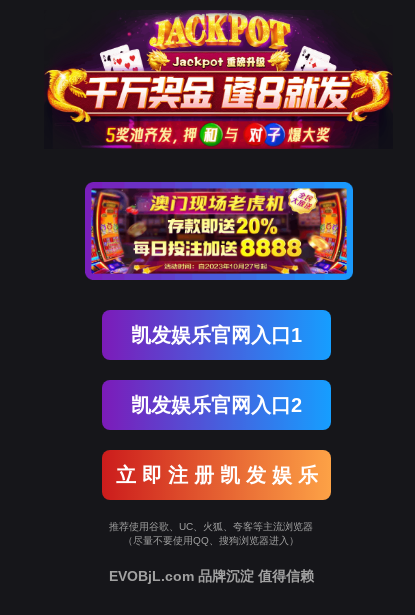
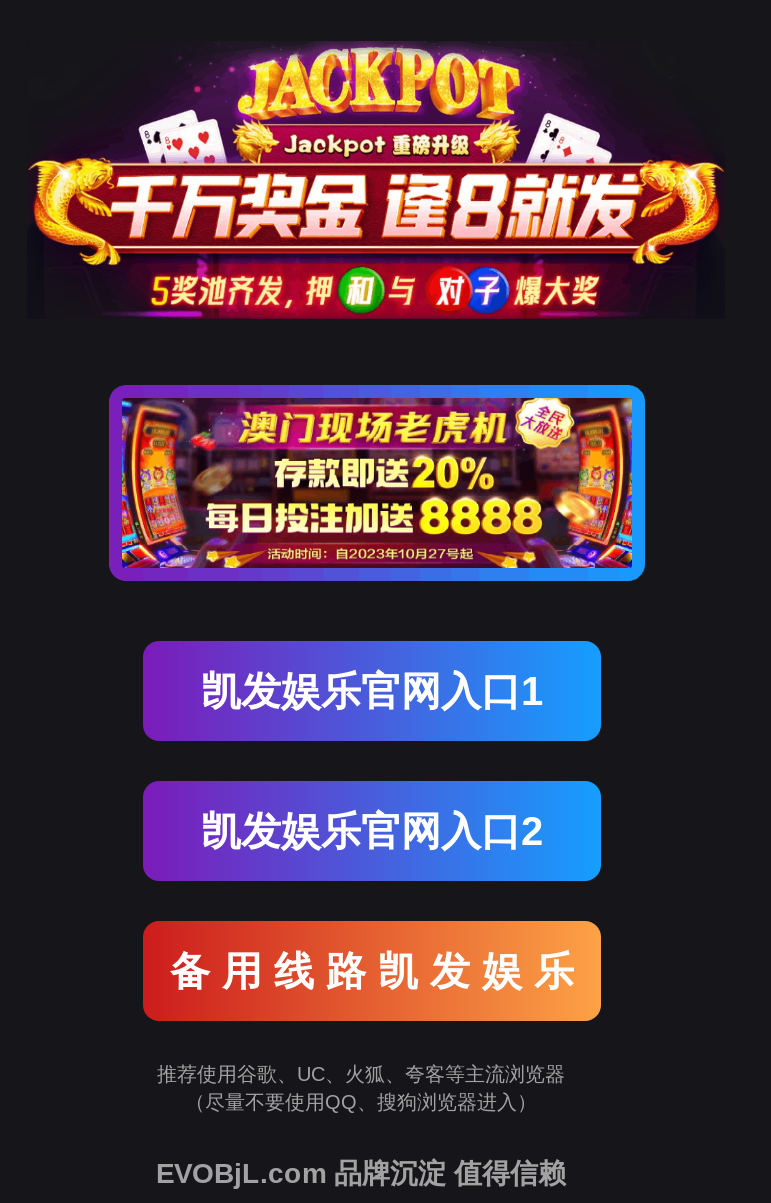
- 立 即 注 册 凯 发 娱 乐
+ 备 用 线 路 凯 发 娱 乐
